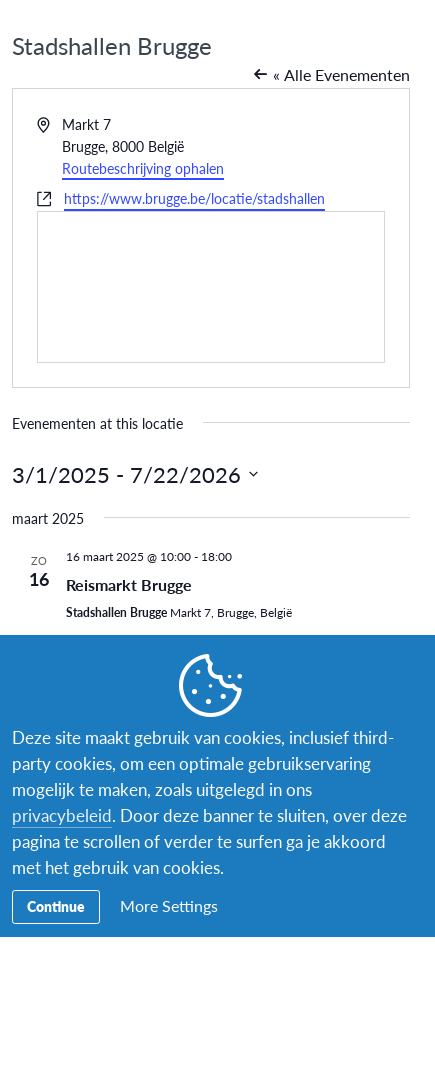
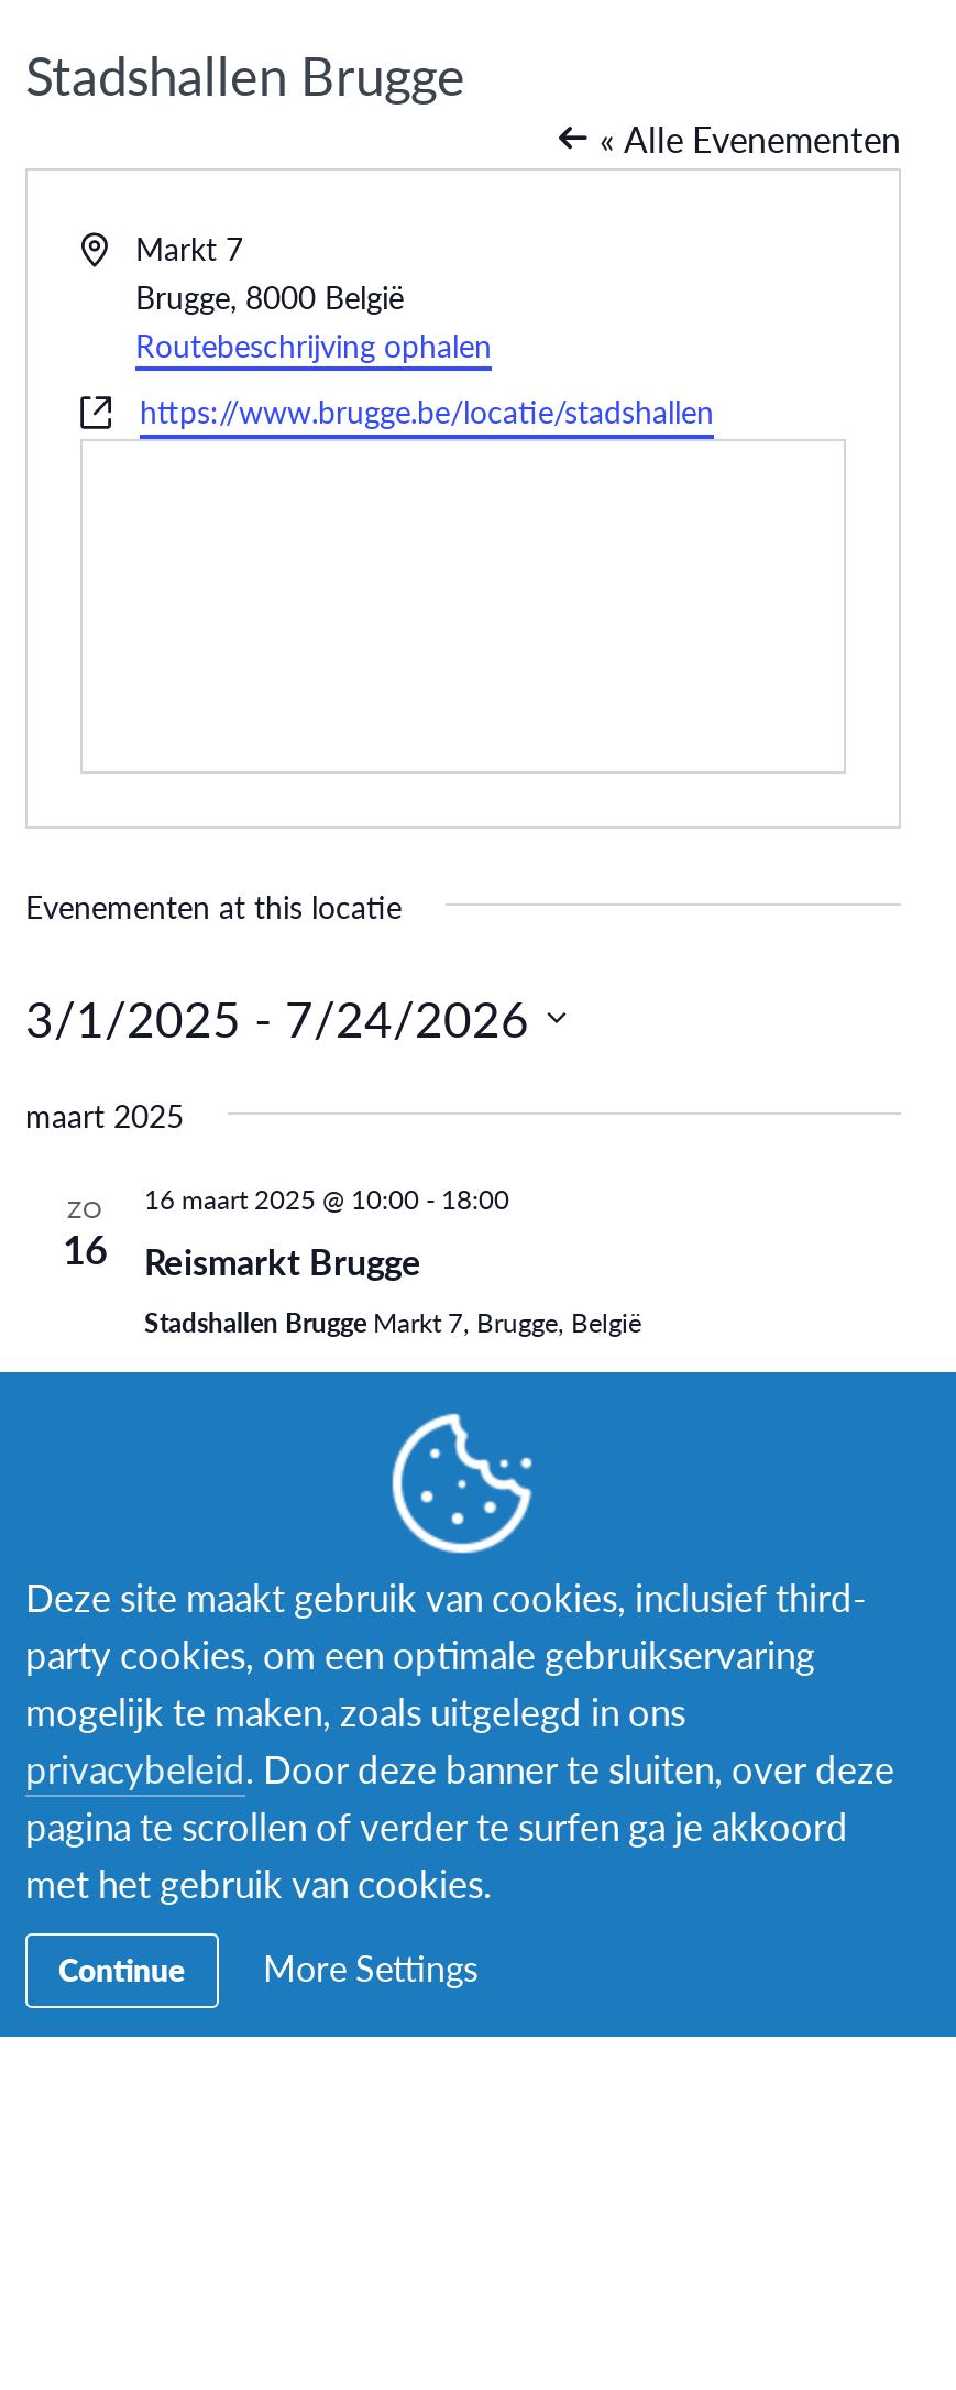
- 3/1/2025 - 7/22/2026
+ 3/1/2025 - 7/24/2026
